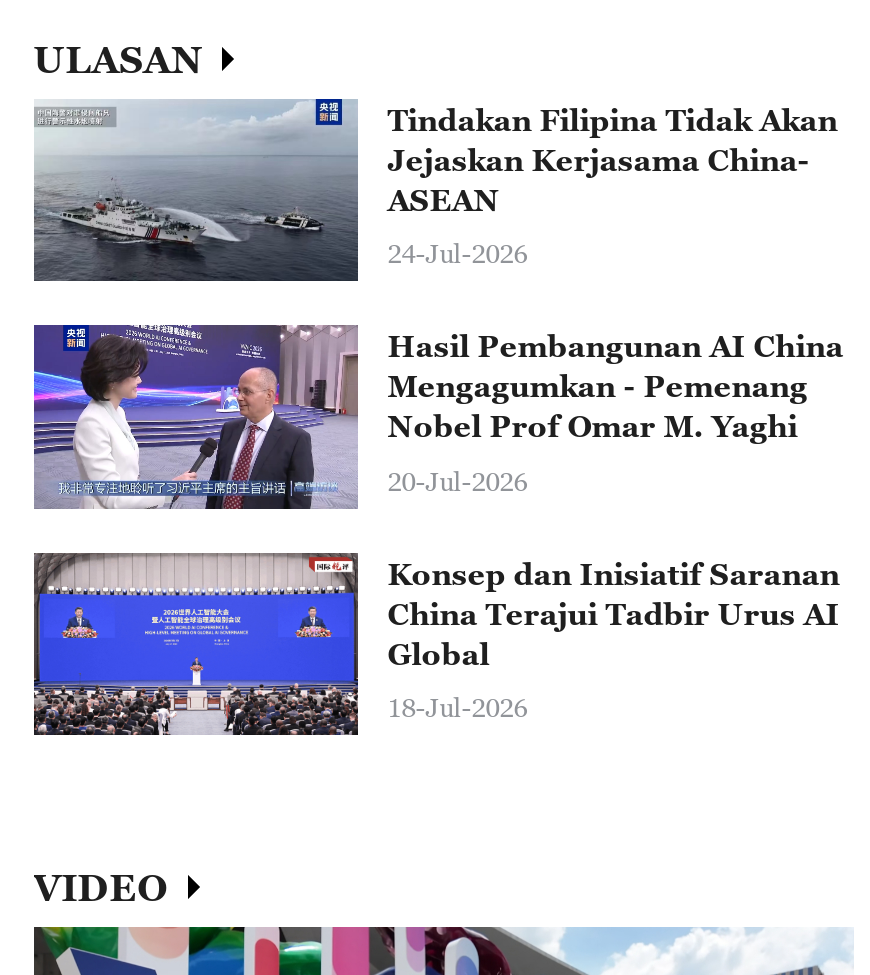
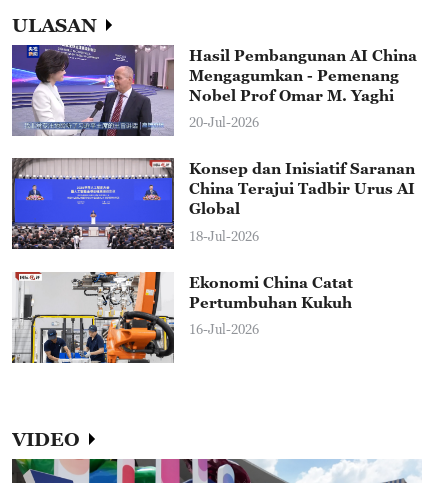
- [image]
- Tindakan Filipina Tidak Akan
- Jejaskan Kerjasama China-
- ASEAN
- 24-Jul-2026

moved up: [image] | Hasil Pembangunan AI China | Mengagumkan - Pemenang | ... | Global | 18-Jul-2026

+ [image]
+ Ekonomi China Catat
+ Pertumbuhan Kukuh
+ 16-Jul-2026
